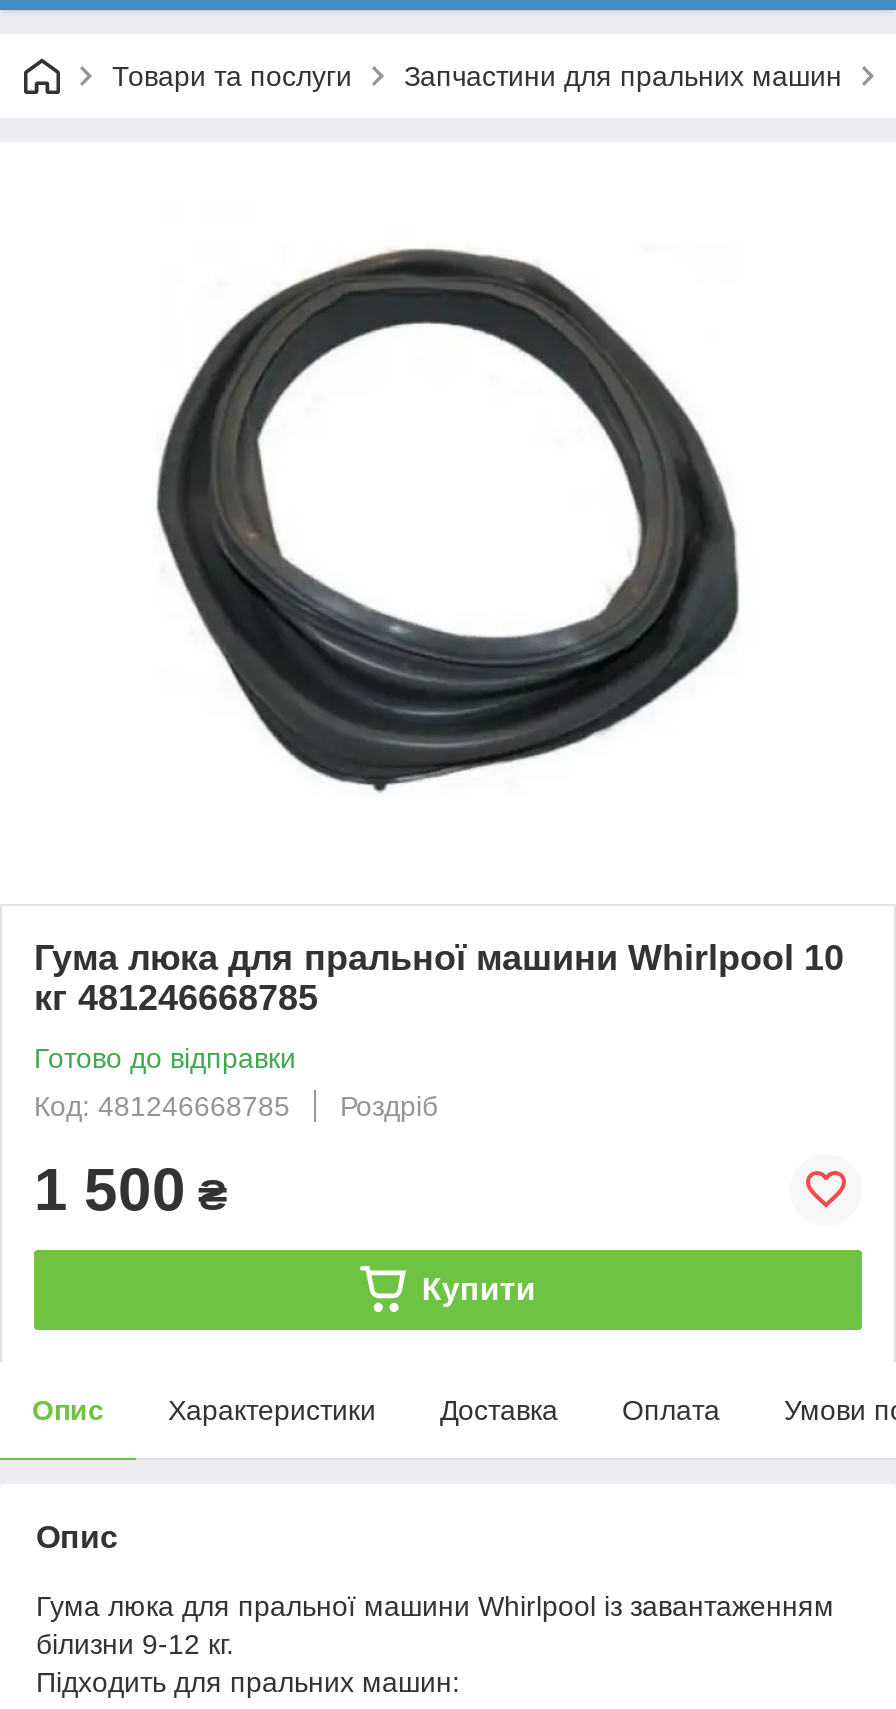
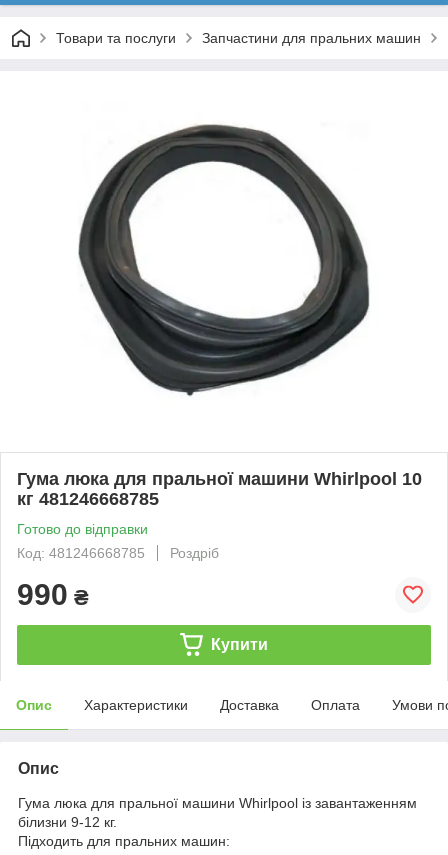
- 1 500 ₴
+ 990 ₴
